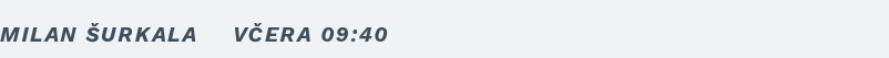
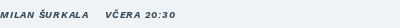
- MILAN ŠURKALA VČERA 09:40
+ MILAN ŠURKALA VČERA 20:30
